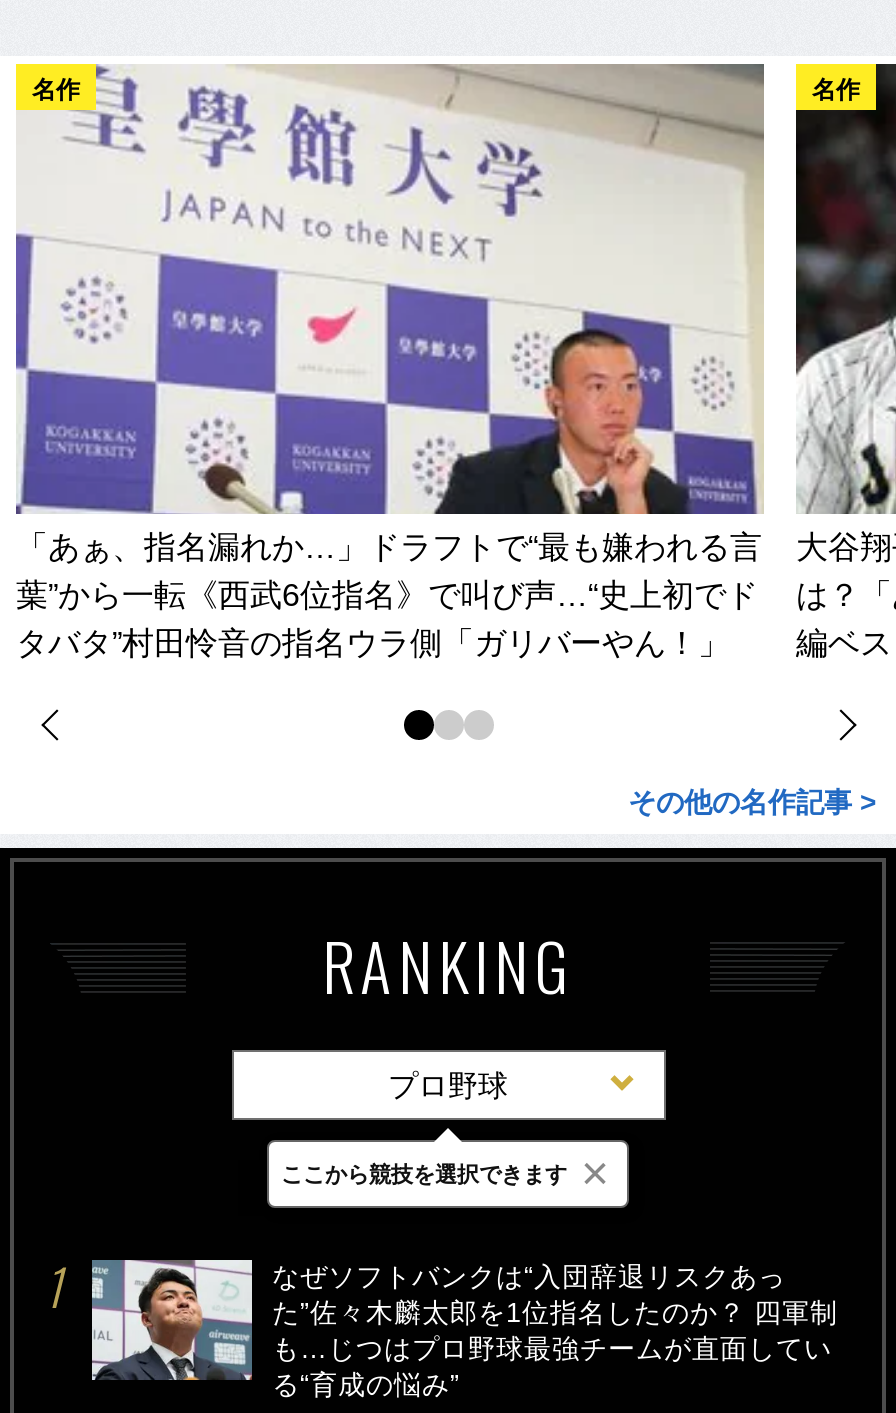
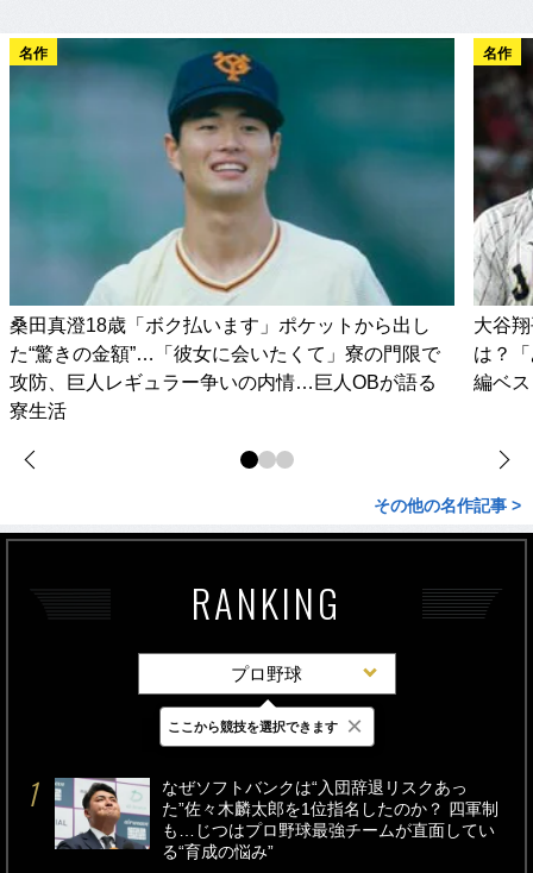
- [image]
- 「あぁ、指名漏れか…」ドラフトで“最も嫌われる言
- 葉”から一転《西武6位指名》で叫び声…“史上初でド
- タバタ”村田怜音の指名ウラ側「ガリバーやん！」
+ [image]
+ 桑田真澄18歳「ボク払います」ポケットから出し
+ た“驚きの金額”…「彼女に会いたくて」寮の門限で
+ 攻防、巨人レギュラー争いの内情…巨人OBが語る
+ 寮生活
